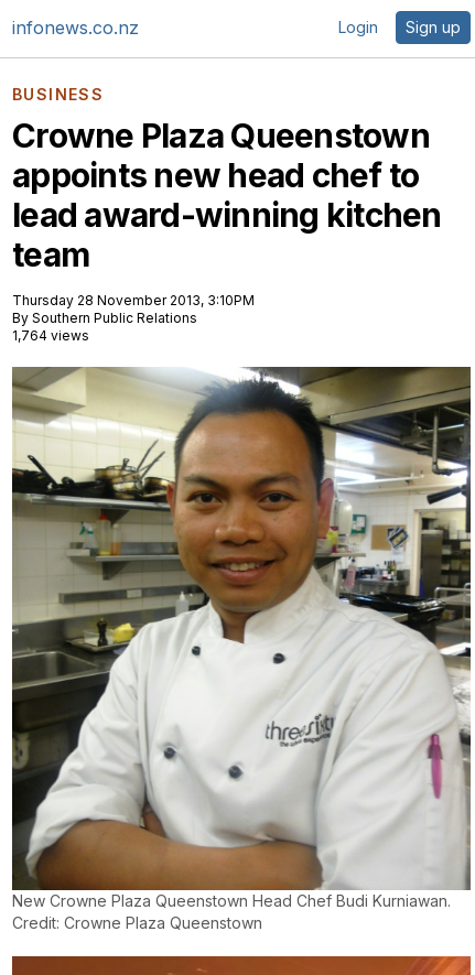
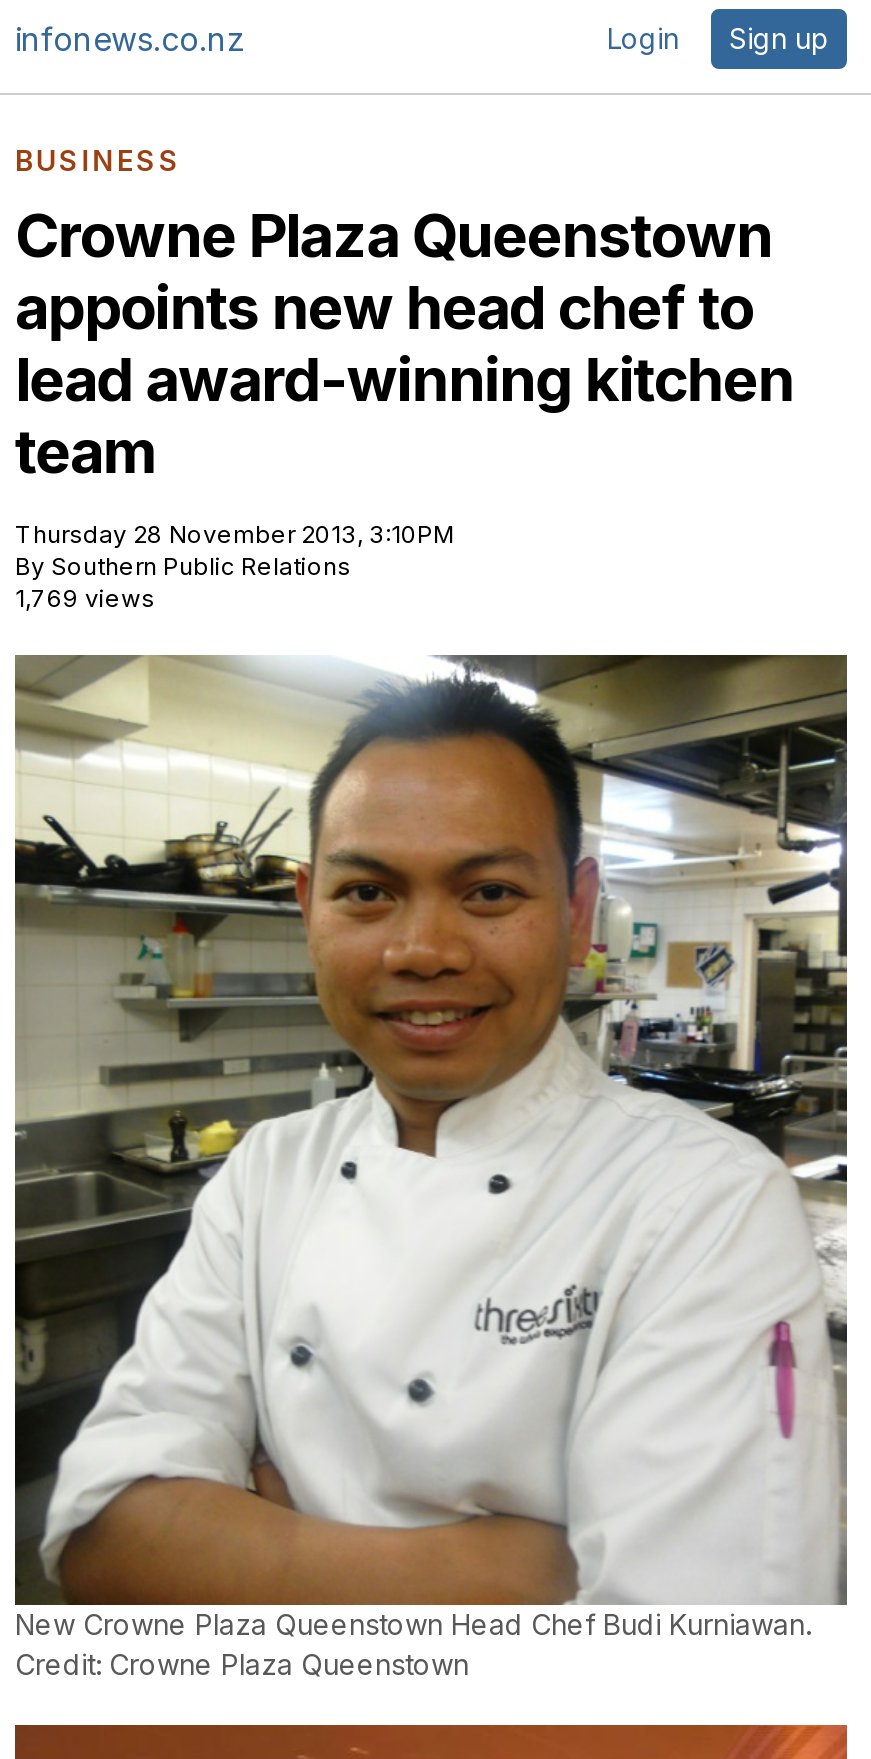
- 1,764 views
+ 1,769 views
